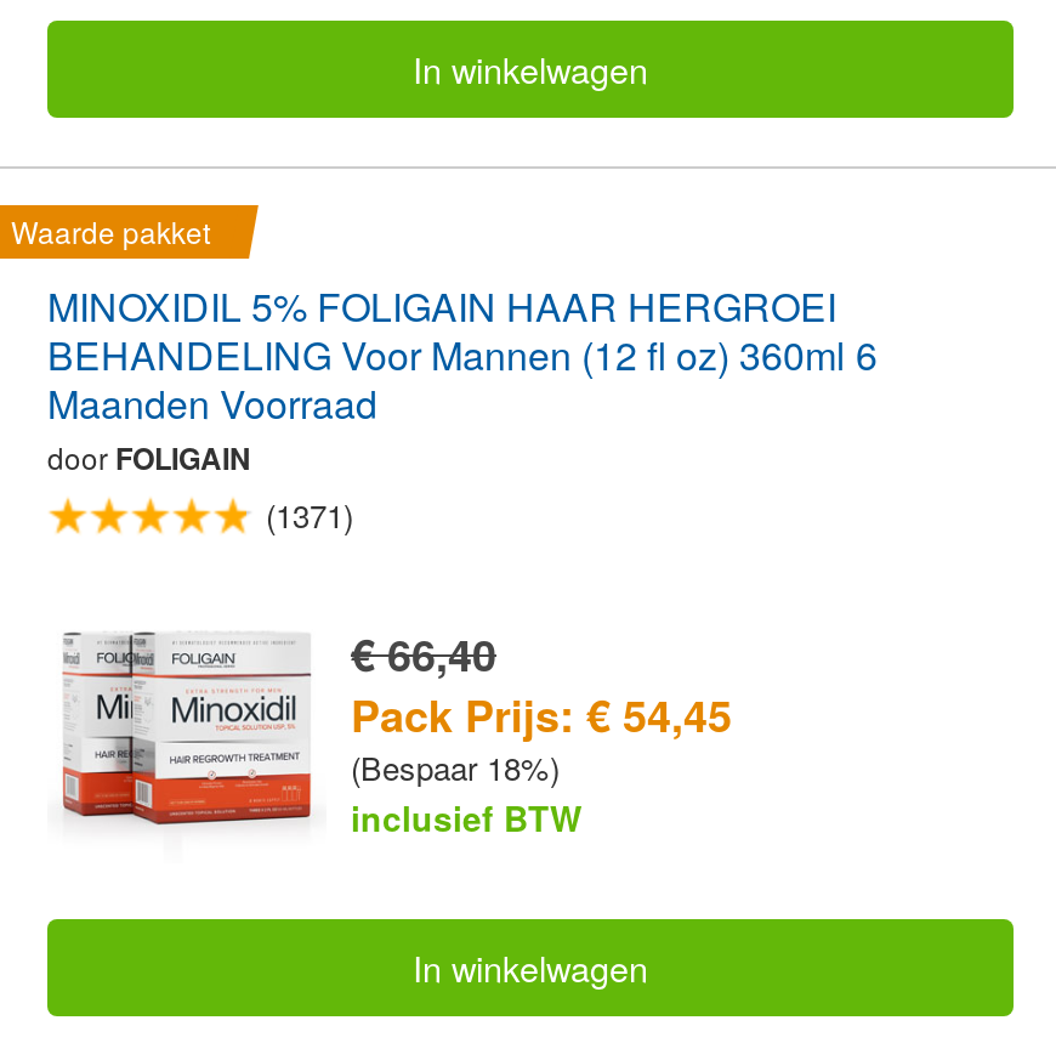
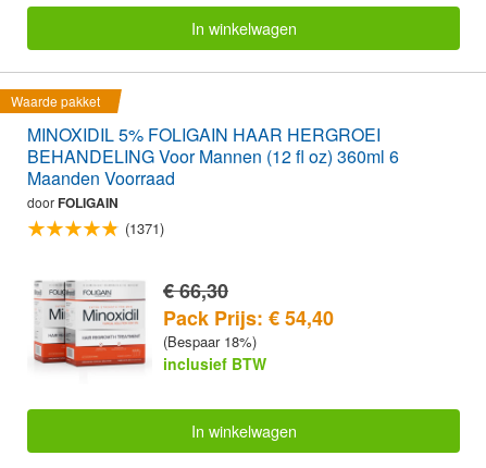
- € 66,40
+ € 66,30

- Pack Prijs: € 54,45
+ Pack Prijs: € 54,40
